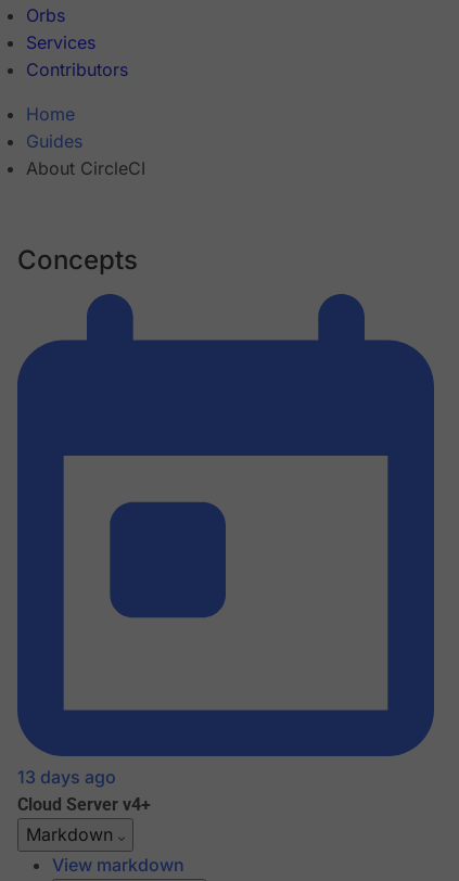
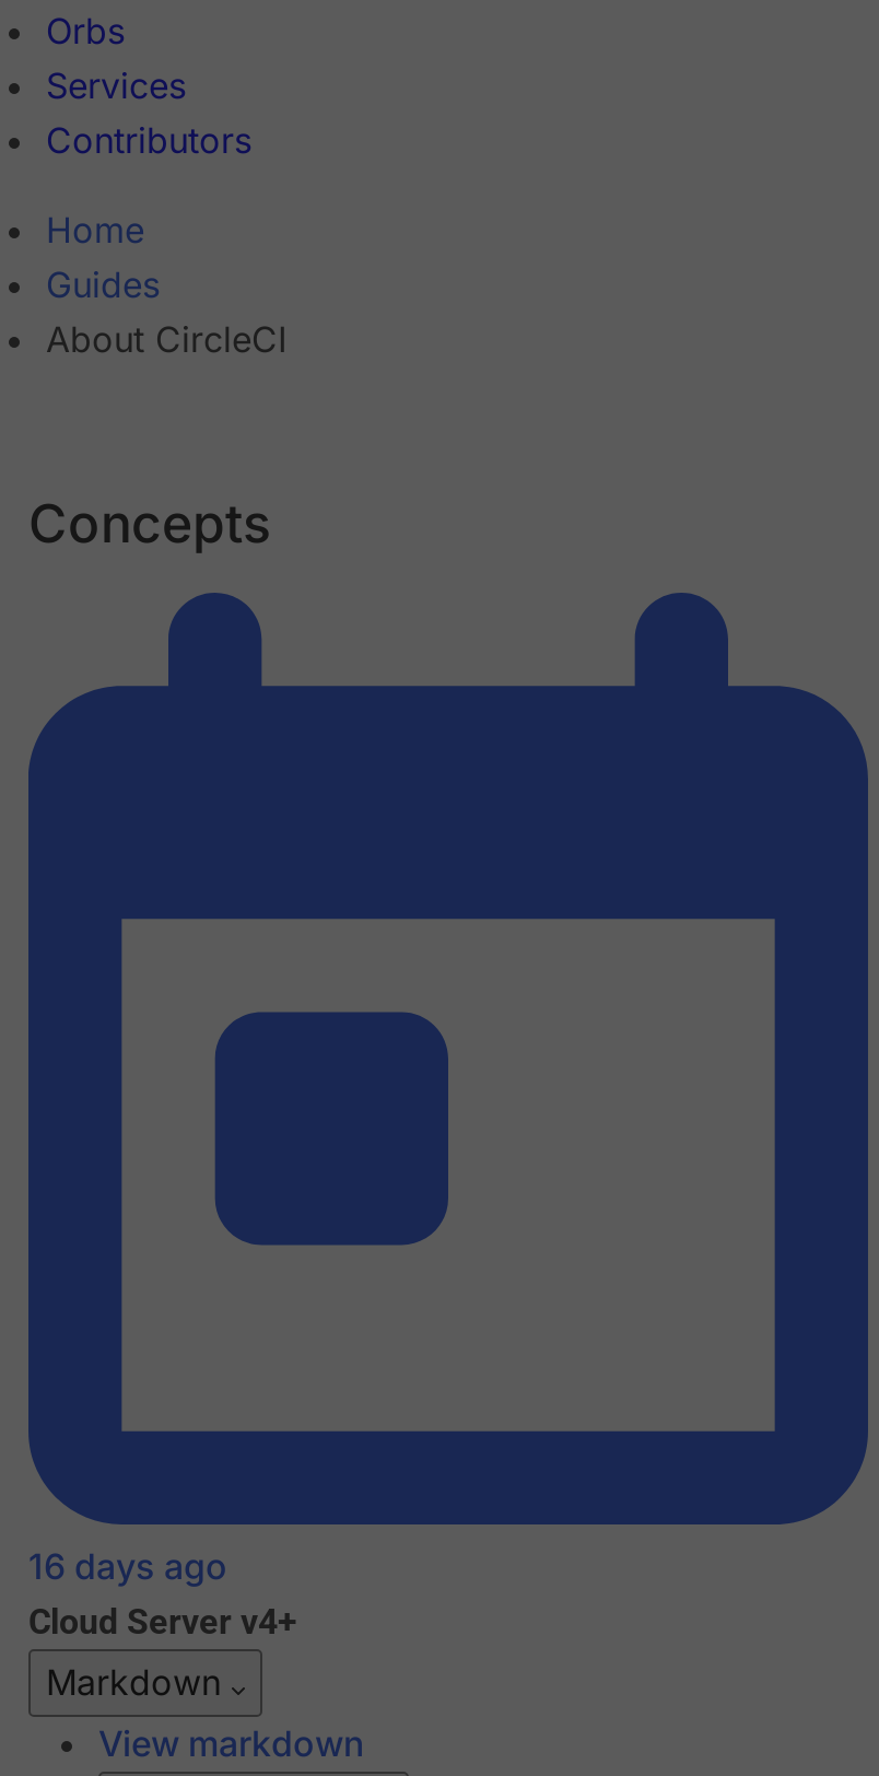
- 13 days ago
+ 16 days ago
